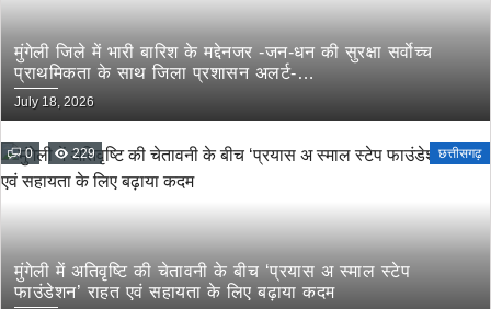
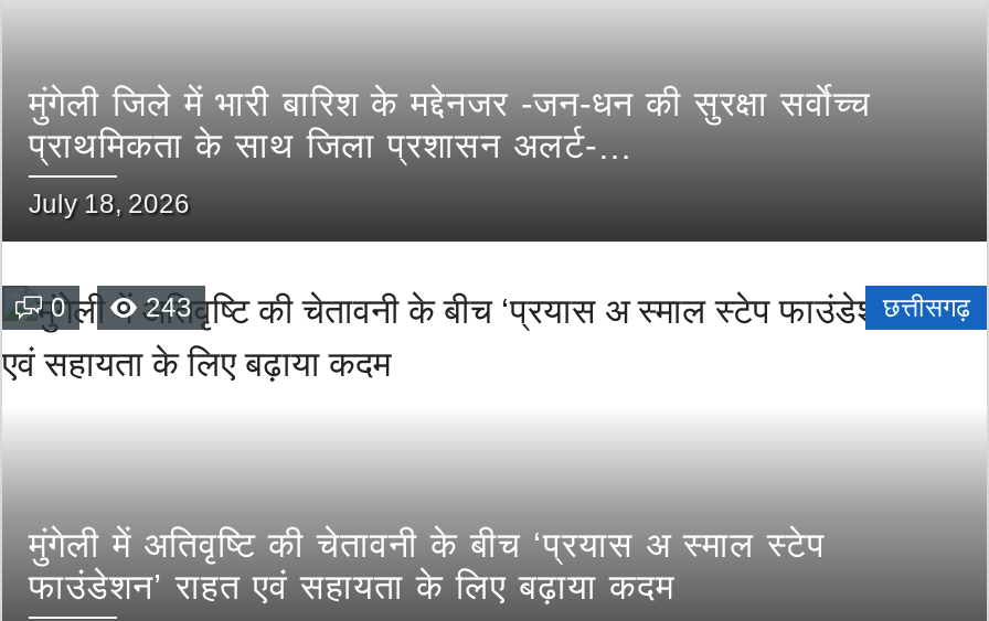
- 229
+ 243
